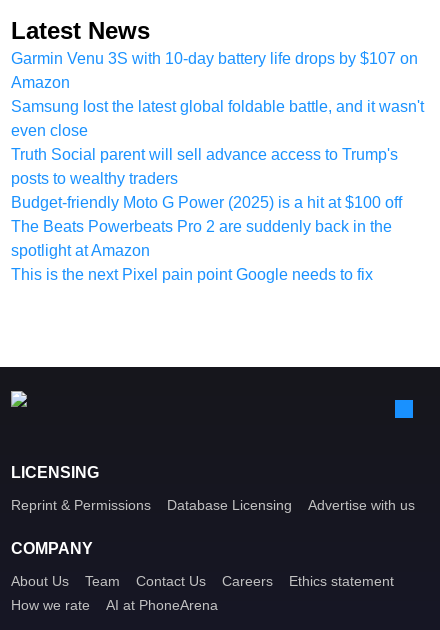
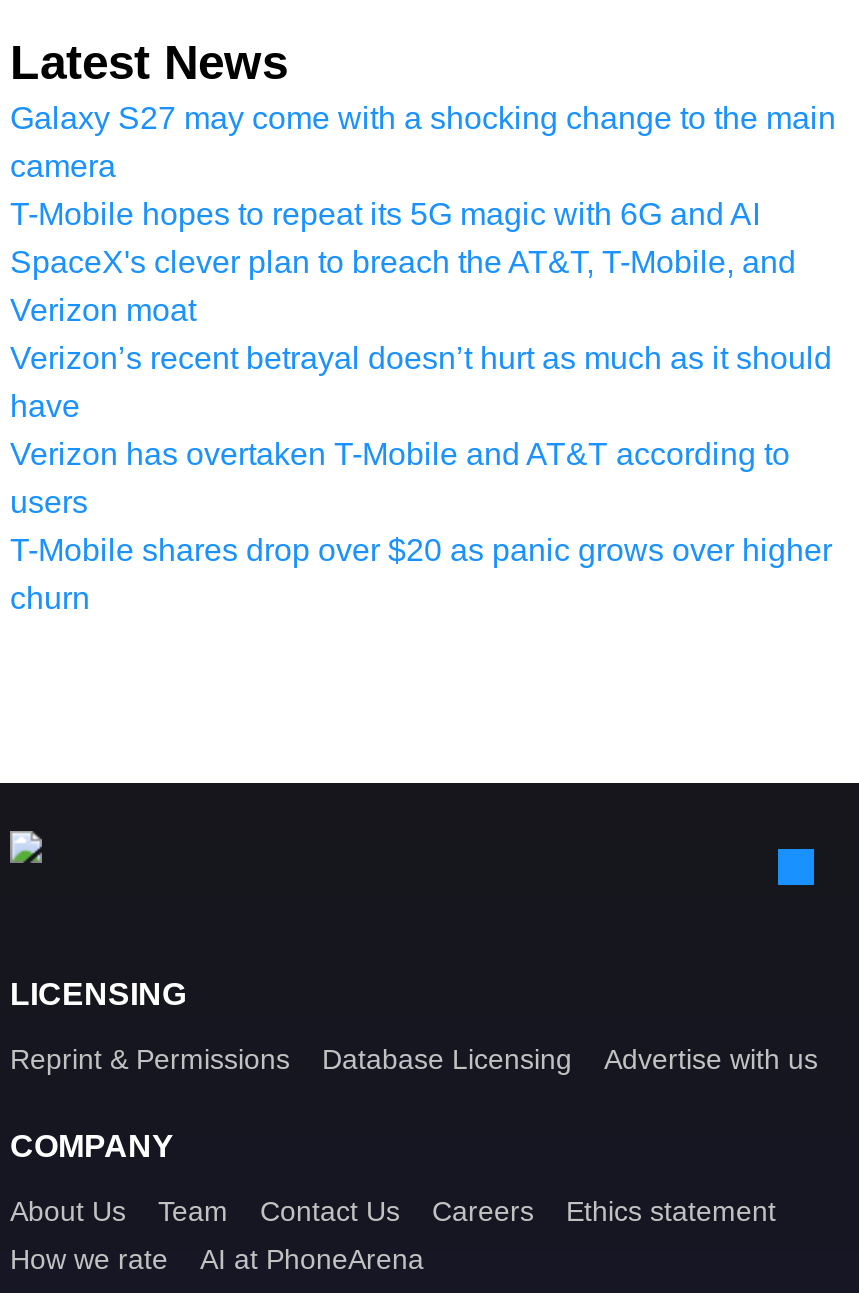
- Garmin Venu 3S with 10-day battery life drops by $107 on
- Amazon
- Samsung lost the latest global foldable battle, and it wasn't
- even close
- Truth Social parent will sell advance access to Trump's
- posts to wealthy traders
- Budget-friendly Moto G Power (2025) is a hit at $100 off
- The Beats Powerbeats Pro 2 are suddenly back in the
- spotlight at Amazon
- This is the next Pixel pain point Google needs to fix
+ Galaxy S27 may come with a shocking change to the main
+ camera
+ T-Mobile hopes to repeat its 5G magic with 6G and AI
+ SpaceX's clever plan to breach the AT&T, T-Mobile, and
+ Verizon moat
+ Verizon’s recent betrayal doesn’t hurt as much as it should
+ have
+ Verizon has overtaken T-Mobile and AT&T according to
+ users
+ T-Mobile shares drop over $20 as panic grows over higher
+ churn
